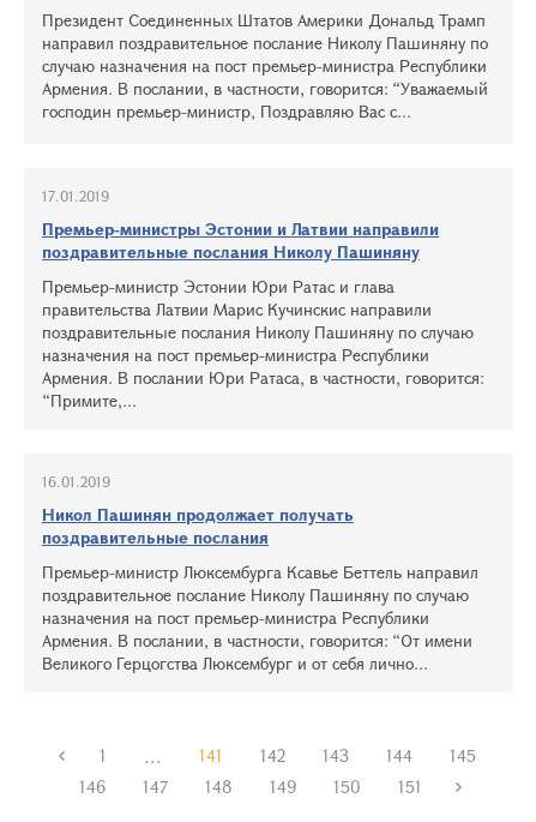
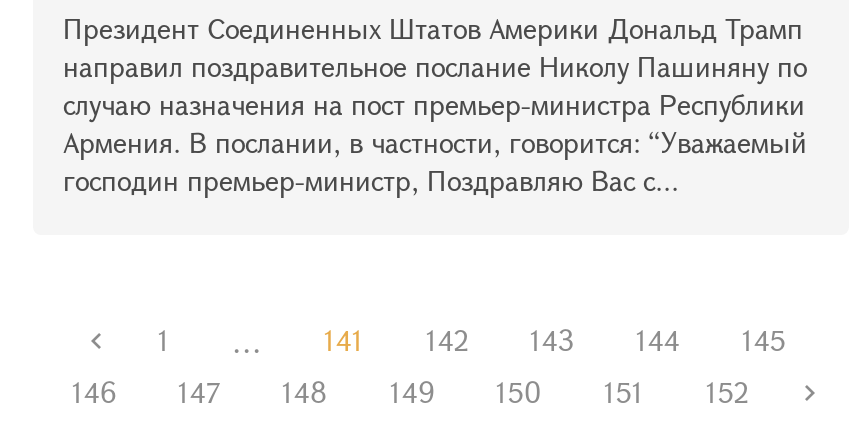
- 17.01.2019
- Премьер-министры Эстонии и Латвии направили
- поздравительные послания Николу Пашиняну
- Премьер-министр Эстонии Юри Ратас и глава
- правительства Латвии Марис Кучинскис направили
- поздравительные послания Николу Пашиняну по случаю
- назначения на пост премьер-министра Республики
- Армения. В послании Юри Ратаса, в частности, говорится:
- “Примите,...

- 16.01.2019
- Никол Пашинян продолжает получать
- поздравительные послания
- Премьер-министр Люксембурга Ксавье Беттель направил
- поздравительное послание Николу Пашиняну по случаю
- назначения на пост премьер-министра Республики
- Армения. В послании, в частности, говорится: “От имени
- Великого Герцогства Люксембург и от себя лично...

+ 152
